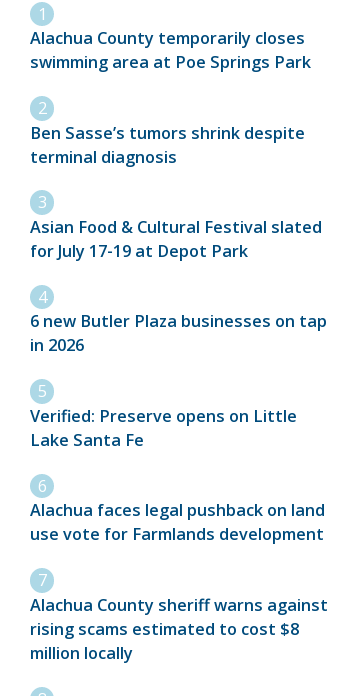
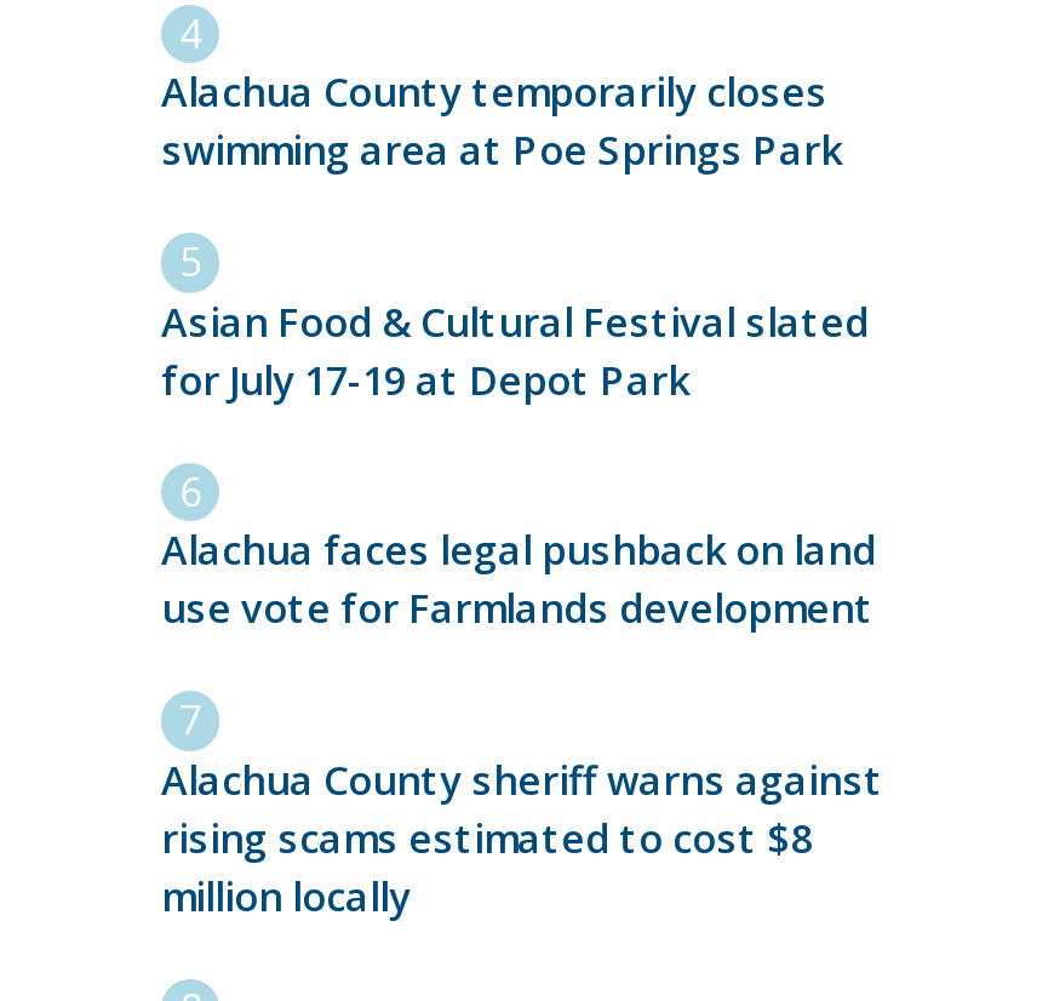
- Ben Sasse’s tumors shrink despite
- terminal diagnosis

- 6 new Butler Plaza businesses on tap
- in 2026
- Verified: Preserve opens on Little
- Lake Santa Fe
